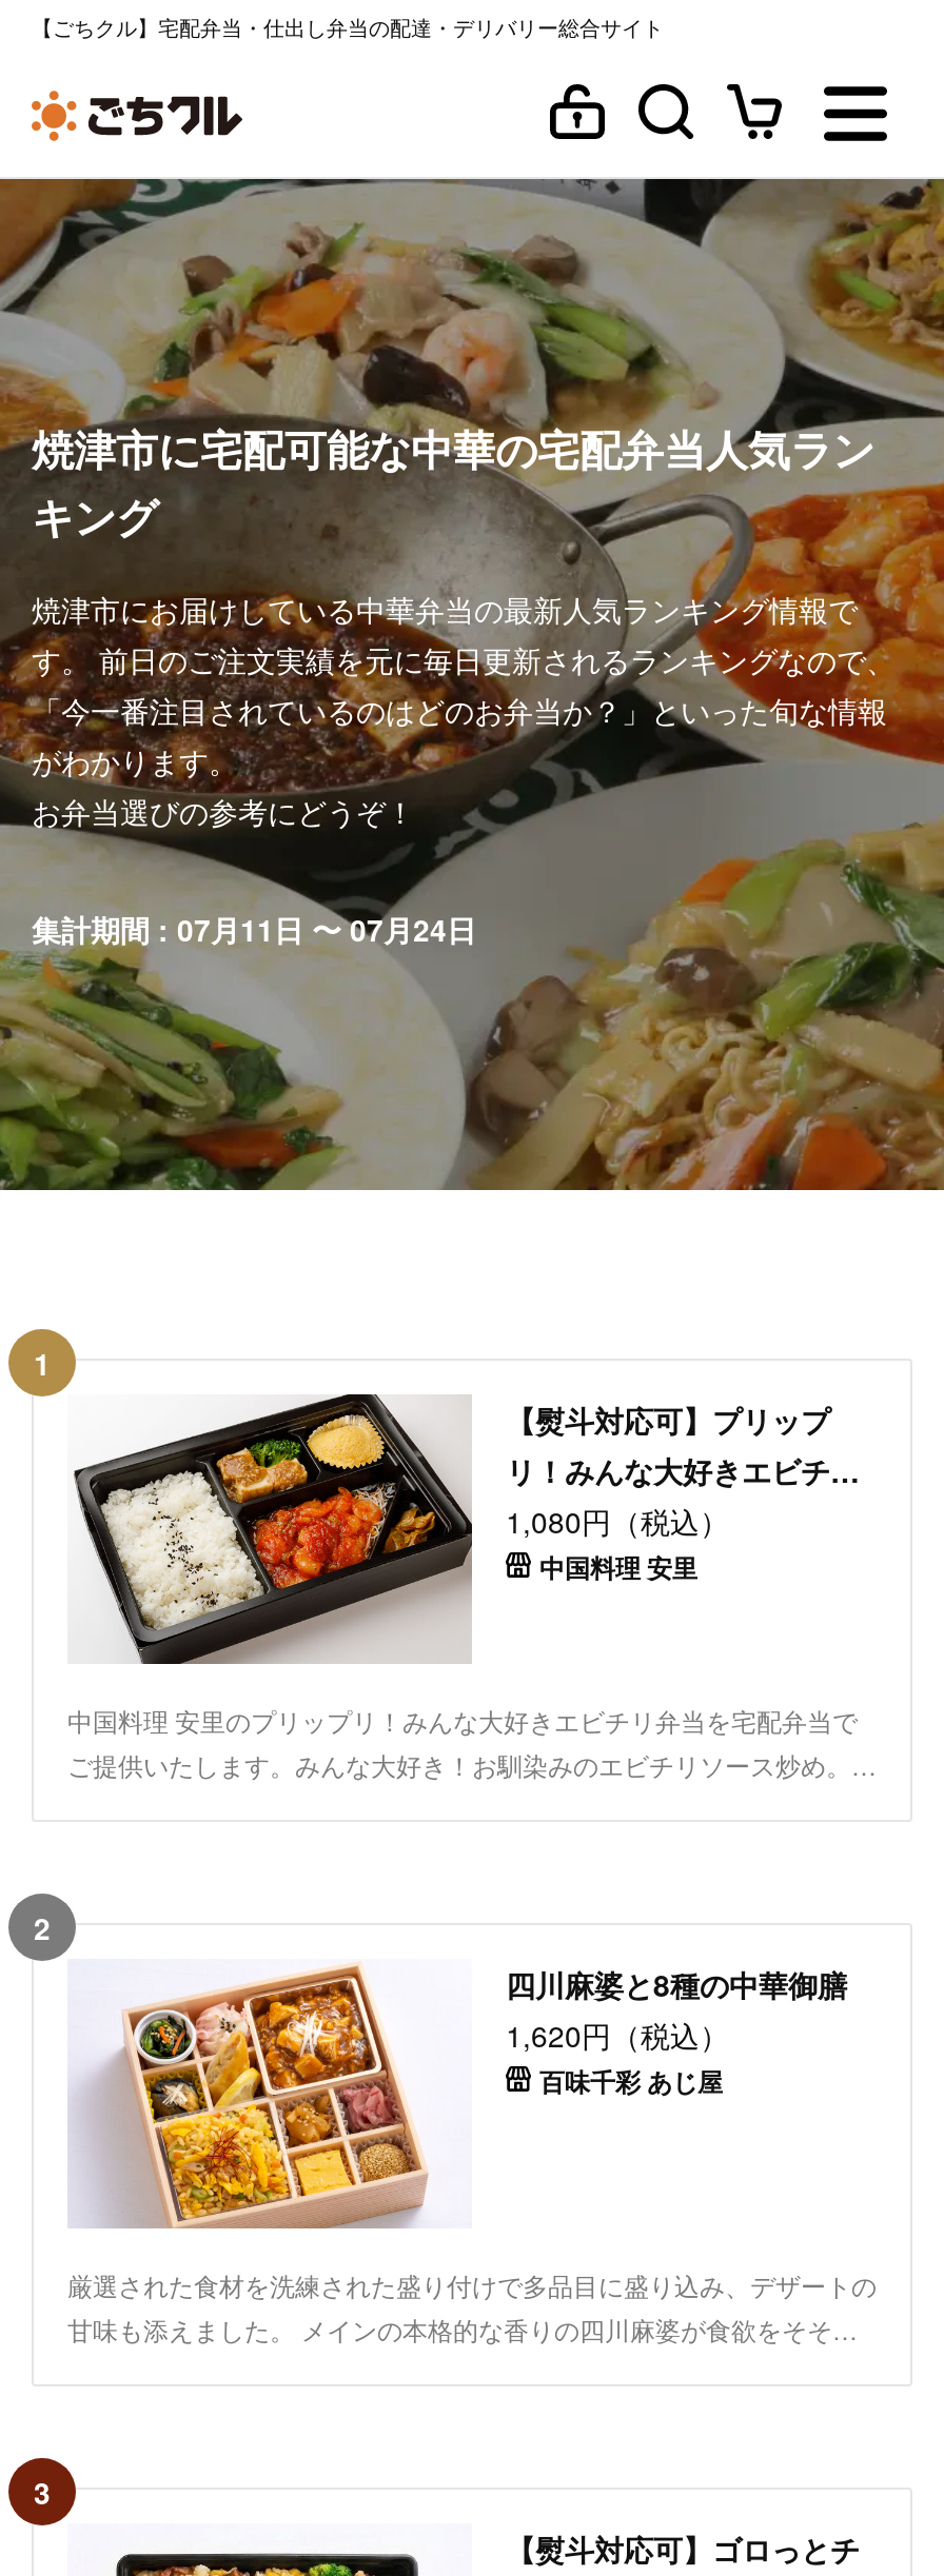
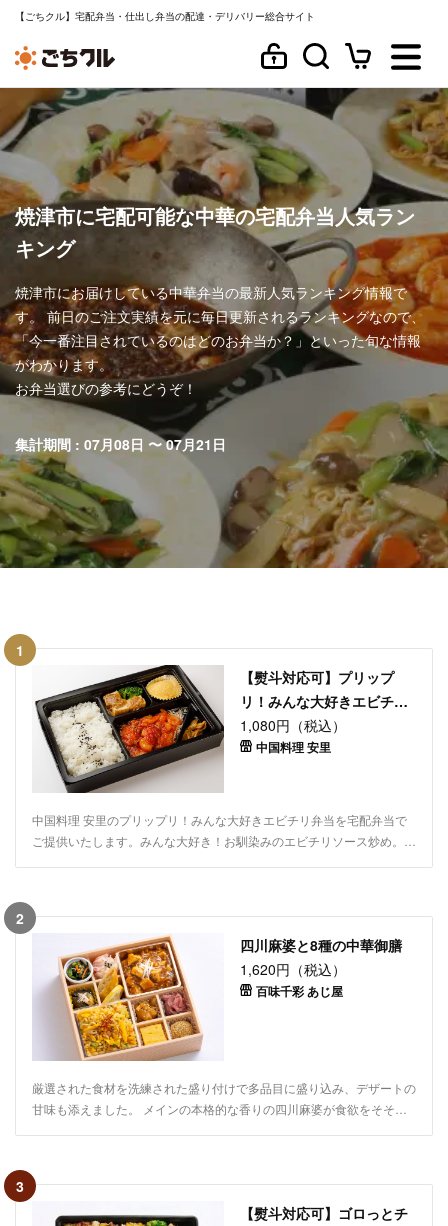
- 集計期間 : 07月11日 〜 07月24日
+ 集計期間 : 07月08日 〜 07月21日
